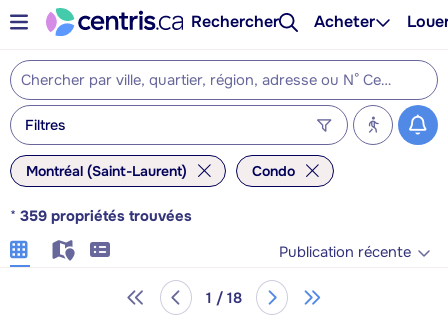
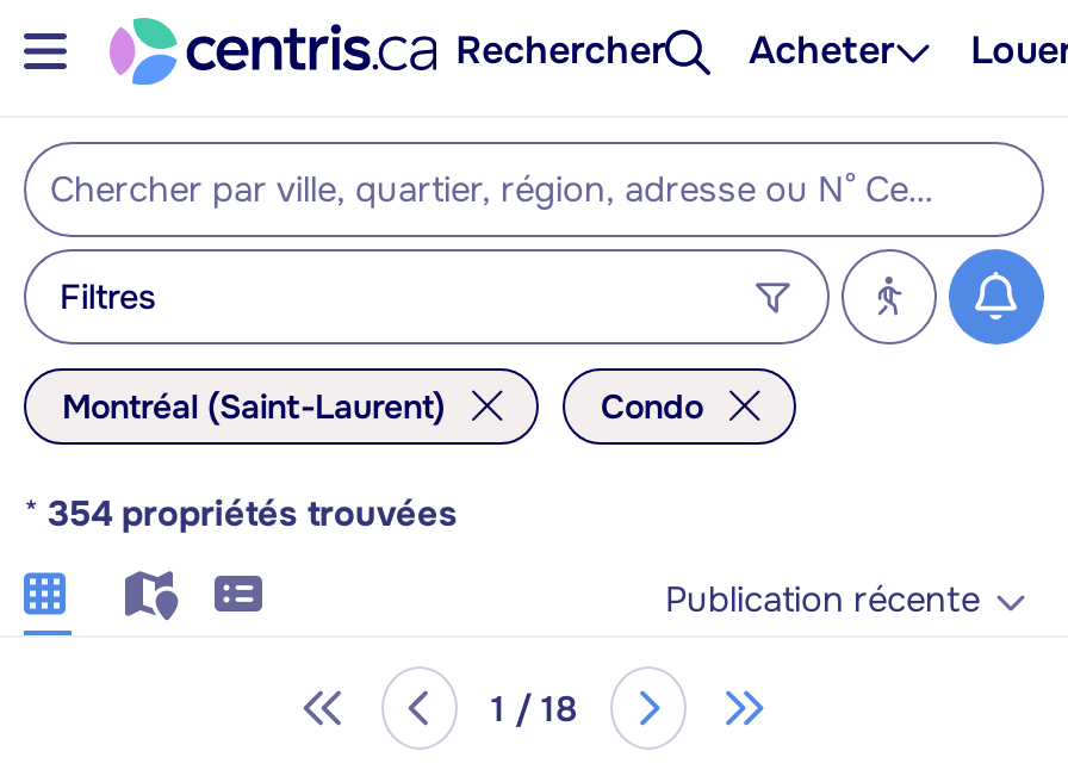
- * 359 propriétés trouvées
+ * 354 propriétés trouvées
